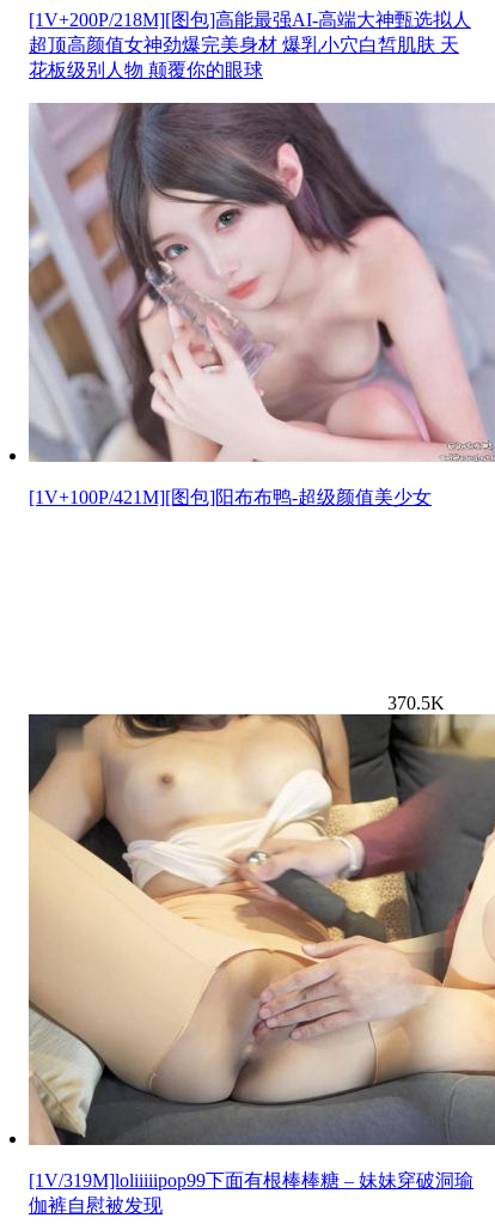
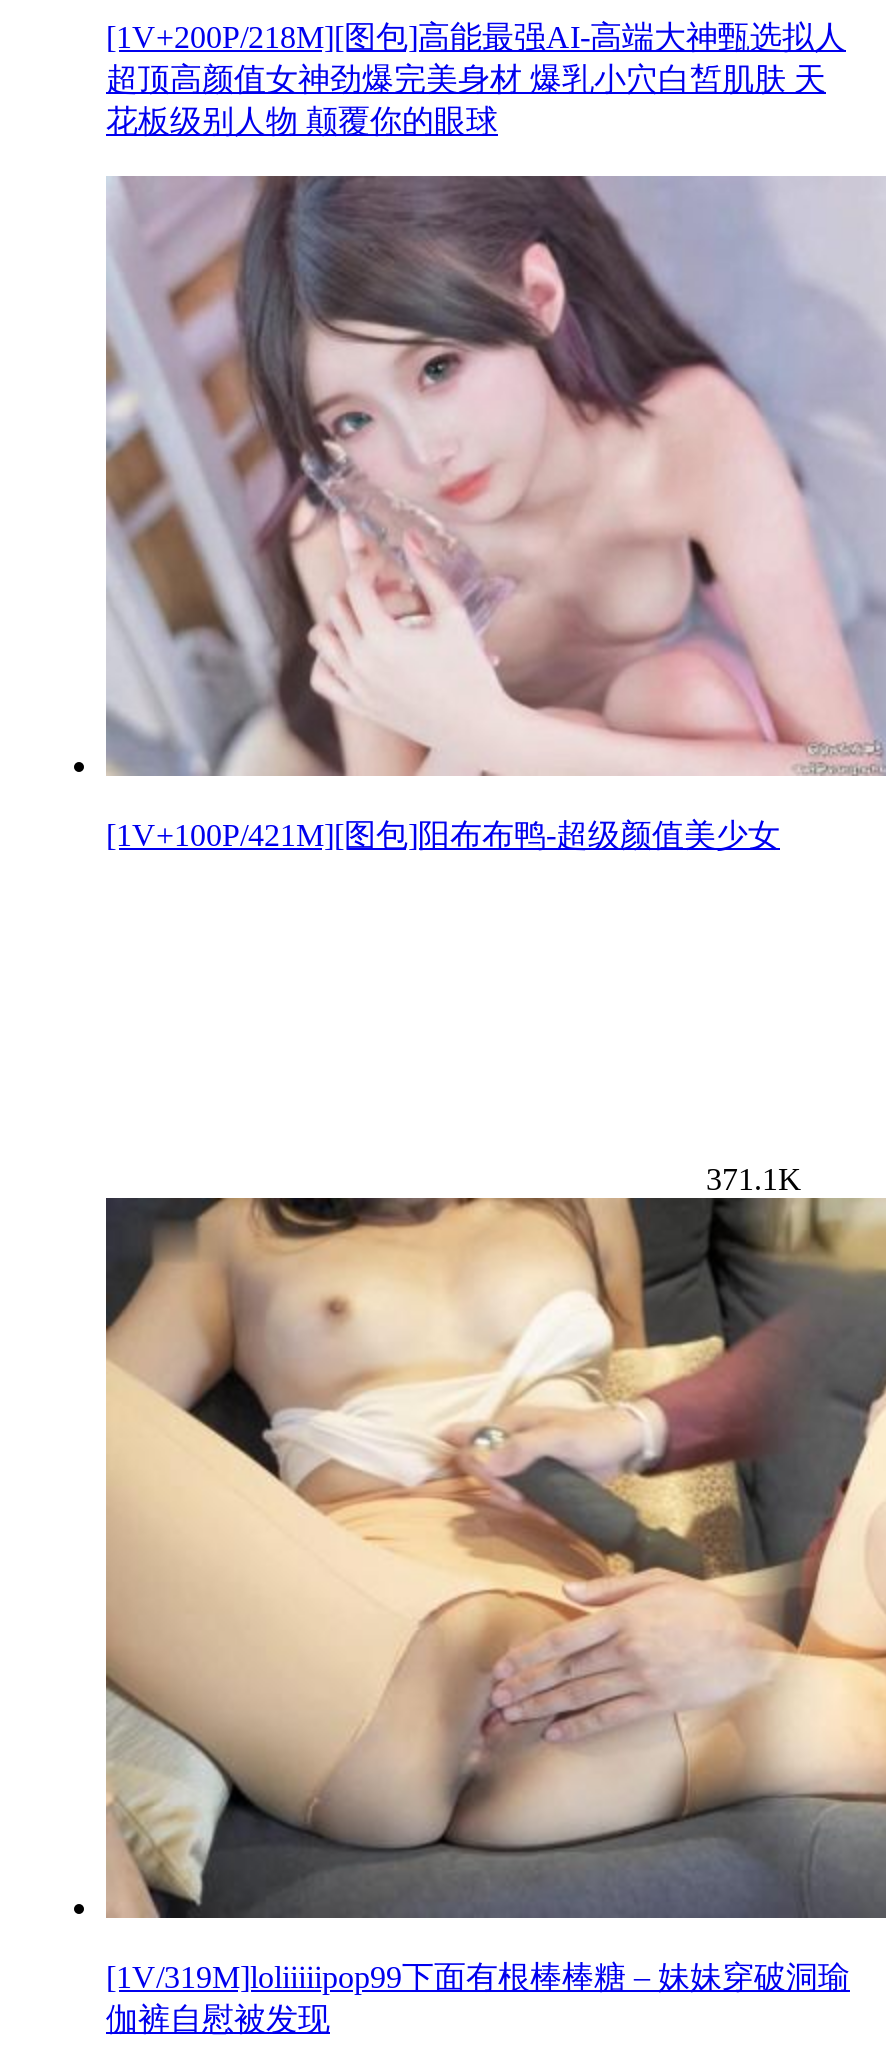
- 370.5K
+ 371.1K
